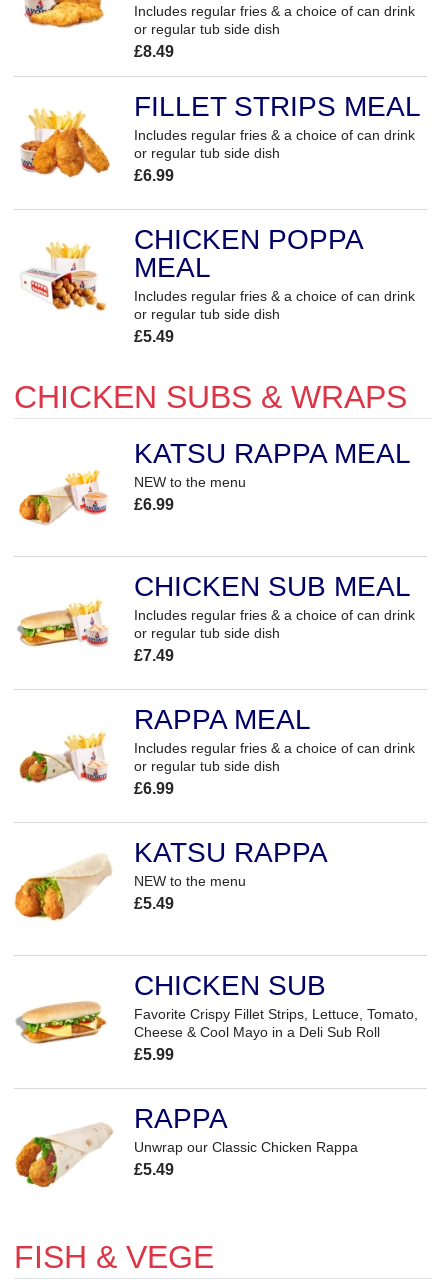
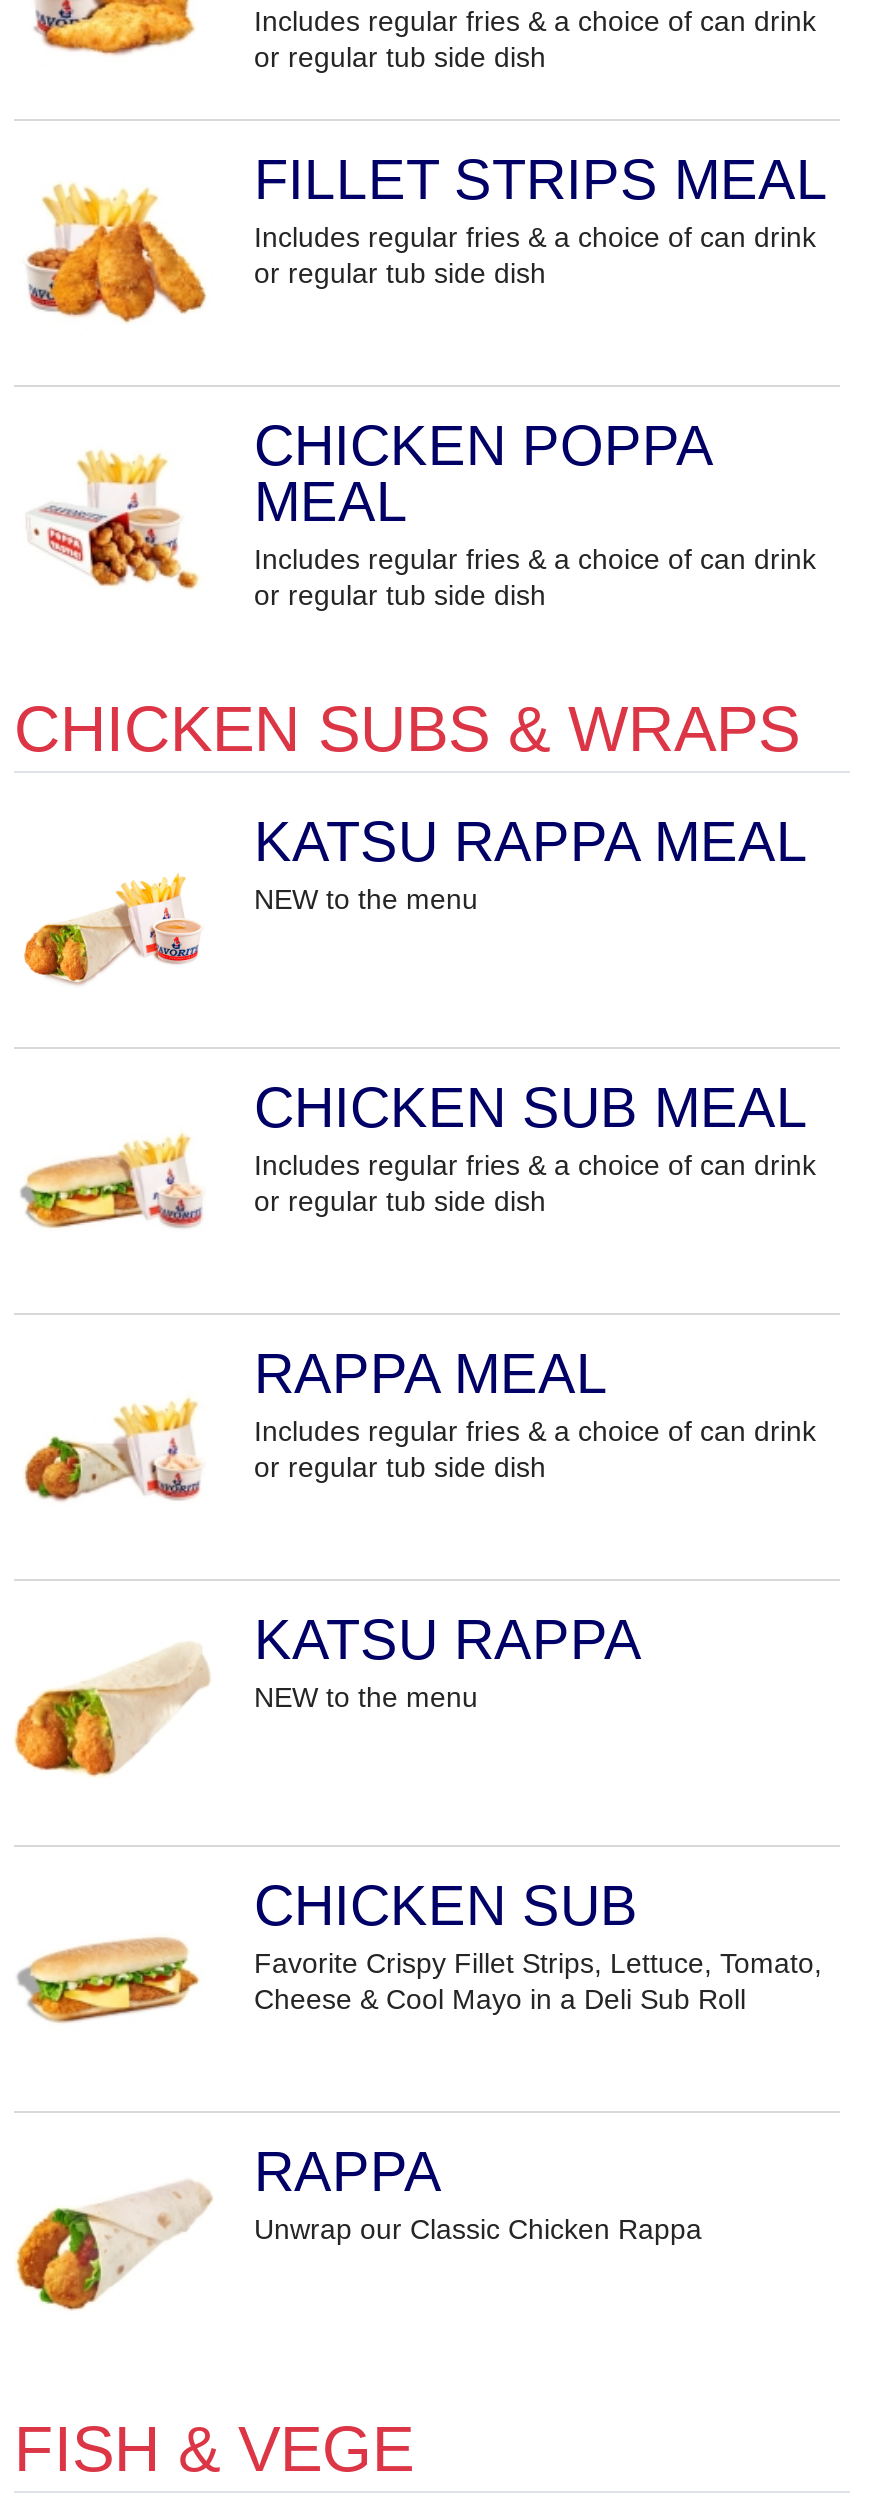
- £8.49

- £6.99

- £5.49

- £6.99

- £7.49

- £6.99

- £5.49

- £5.99

- £5.49
